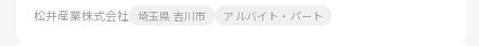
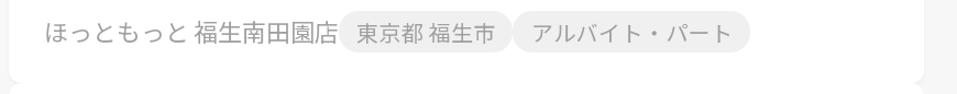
- 松井産業株式会社 埼玉県 吉川市
+ ほっともっと 福生南田園店 東京都 福生市
